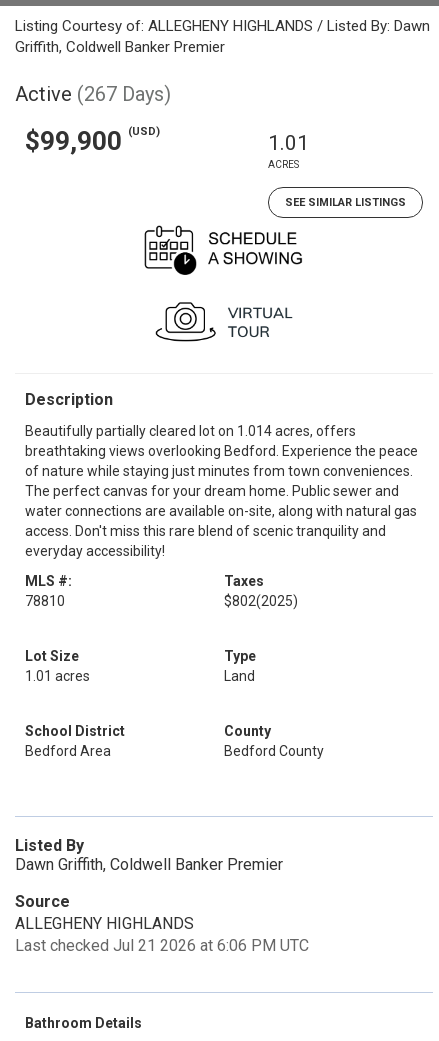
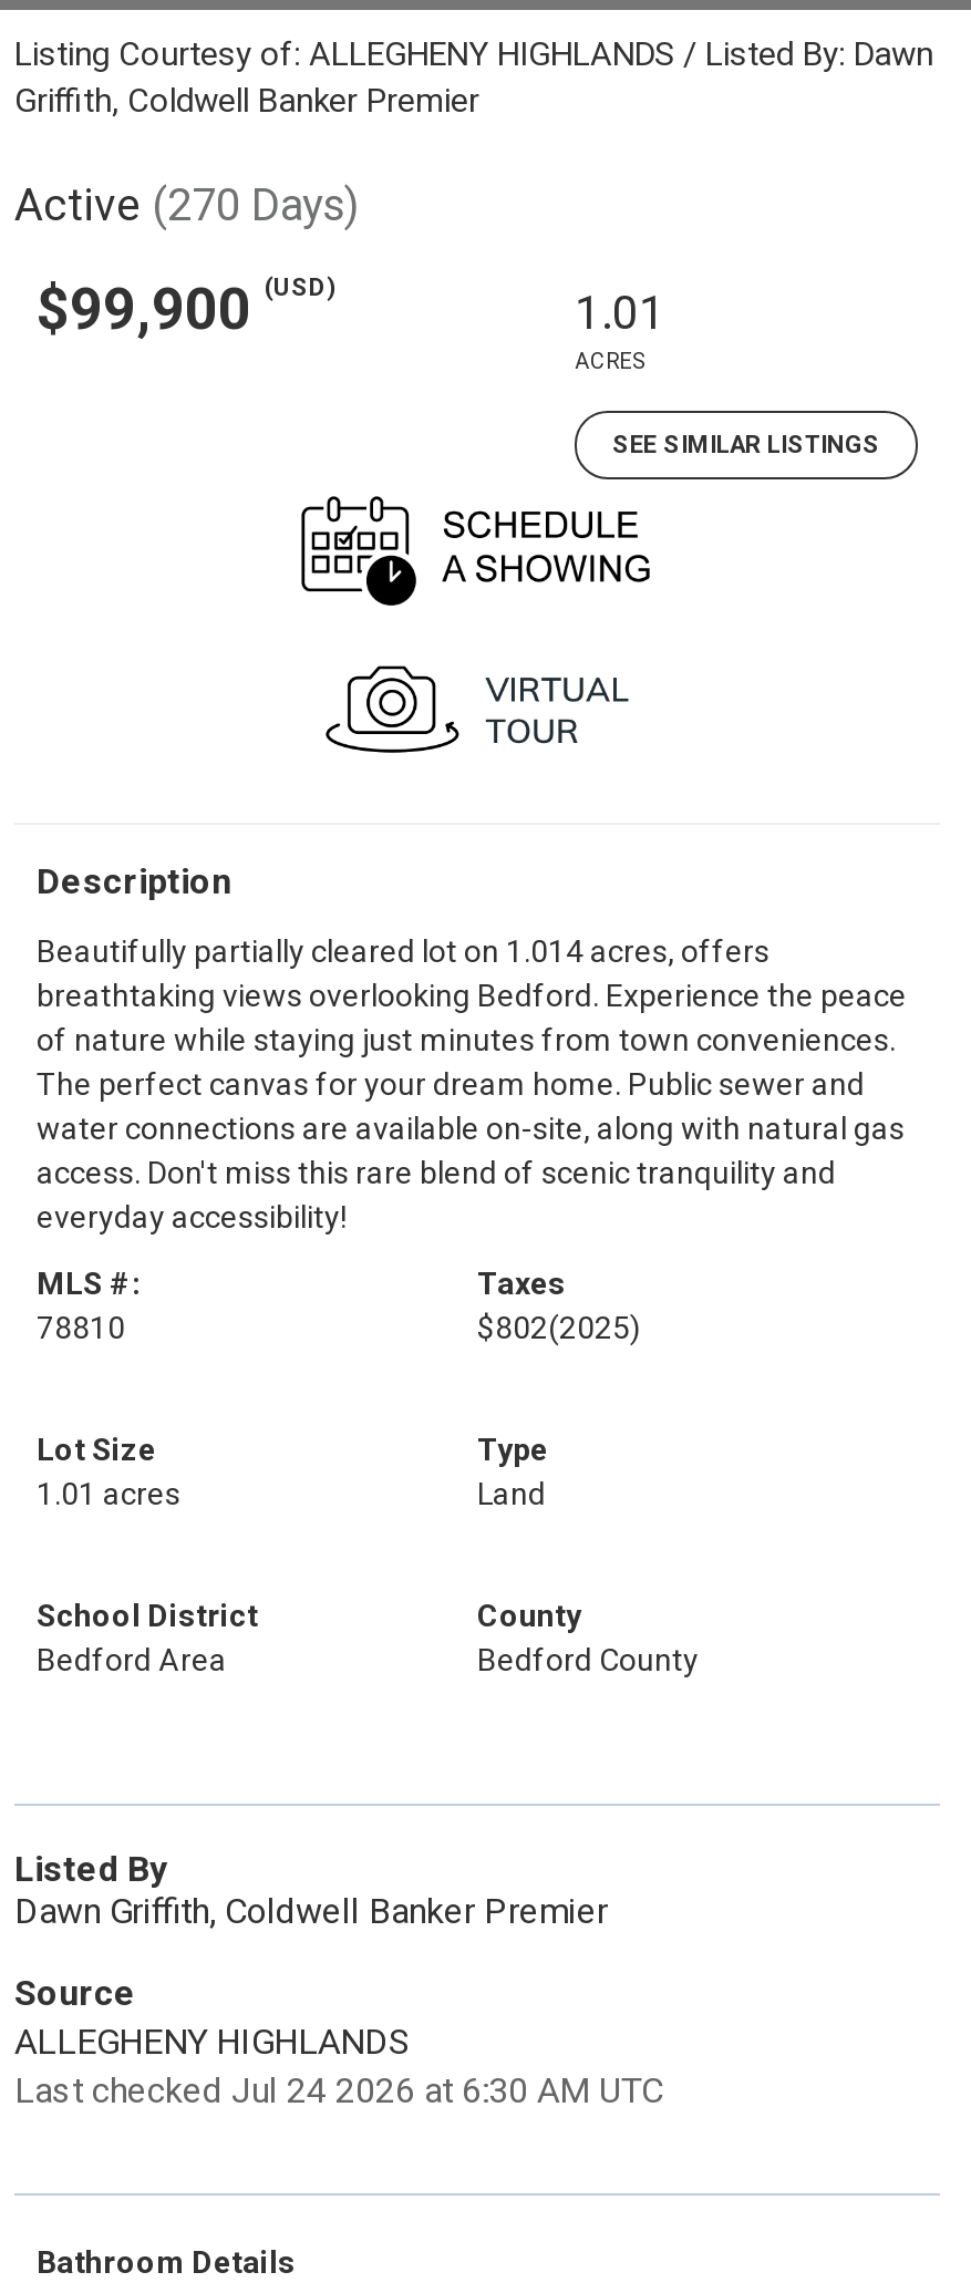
- Active (267 Days)
+ Active (270 Days)

- Last checked Jul 21 2026 at 6:06 PM UTC
+ Last checked Jul 24 2026 at 6:30 AM UTC
